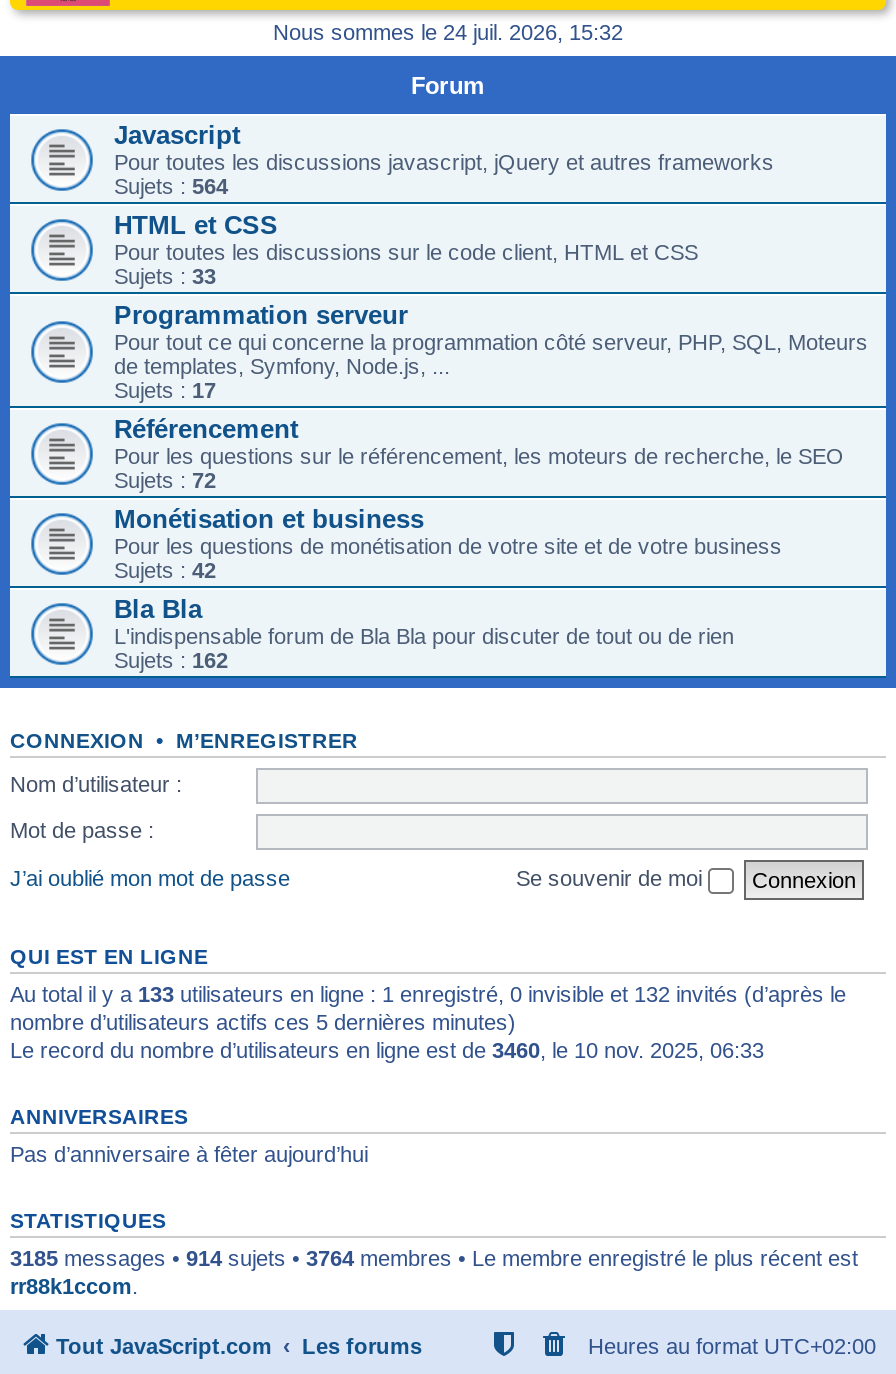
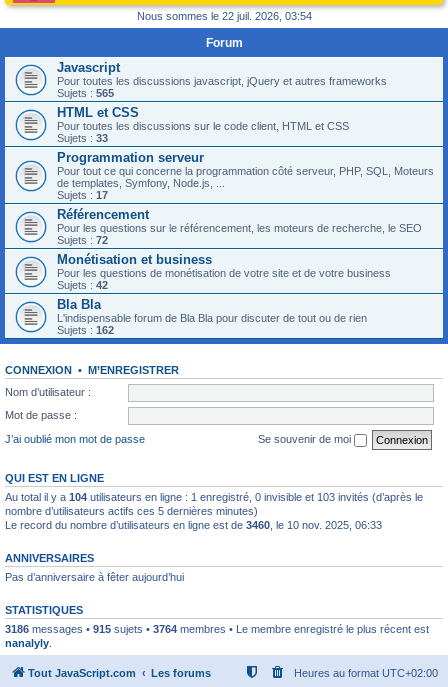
- Nous sommes le 24 juil. 2026, 15:32
+ Nous sommes le 22 juil. 2026, 03:54

- Sujets : 564
+ Sujets : 565

- Au total il y a 133 utilisateurs en ligne : 1 enregistré, 0 invisible et 132 invités (d’après le
+ Au total il y a 104 utilisateurs en ligne : 1 enregistré, 0 invisible et 103 invités (d’après le

- 3185 messages • 914 sujets • 3764 membres • Le membre enregistré le plus récent est
- rr88k1ccom.
+ 3186 messages • 915 sujets • 3764 membres • Le membre enregistré le plus récent est
+ nanalyly.
